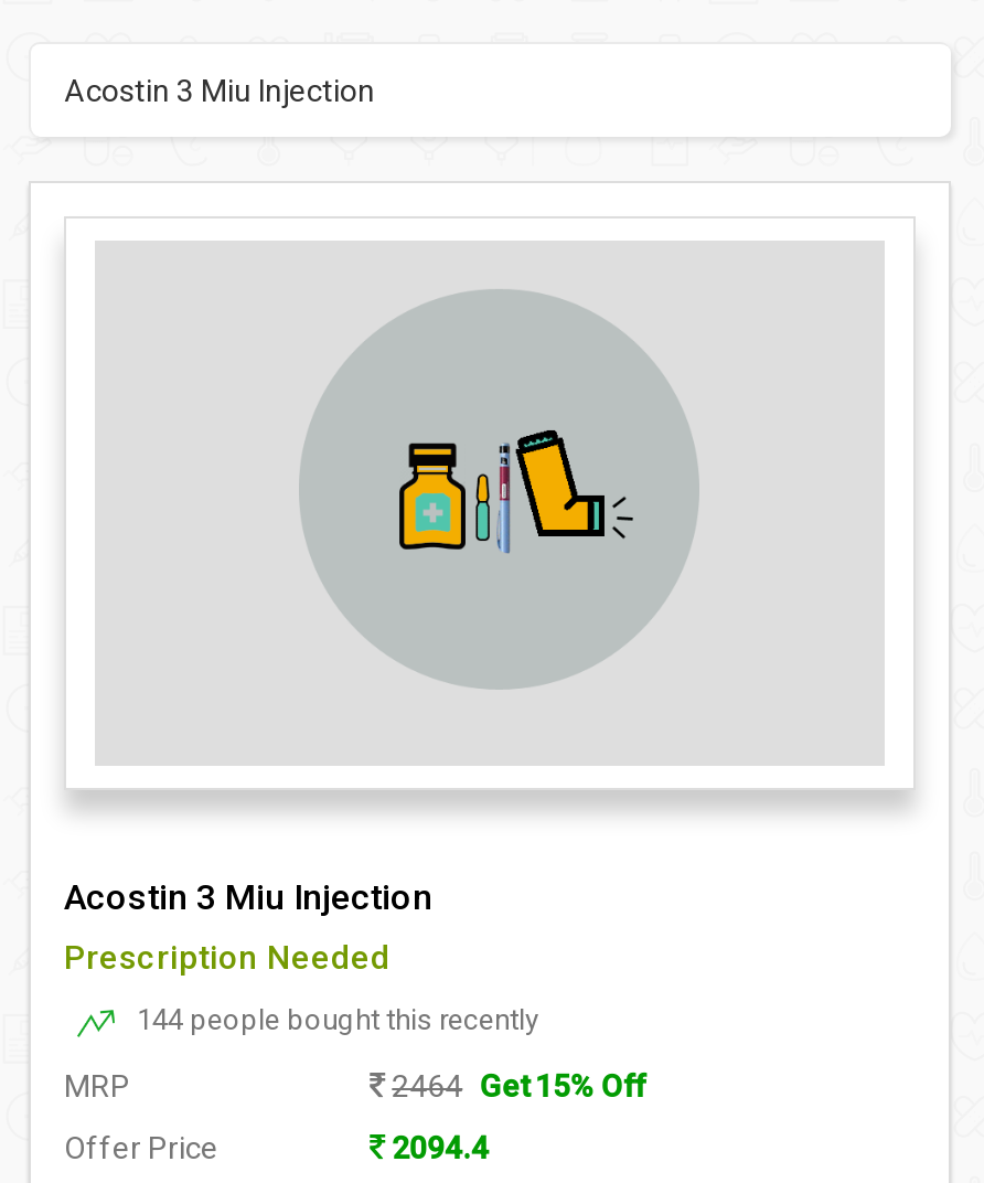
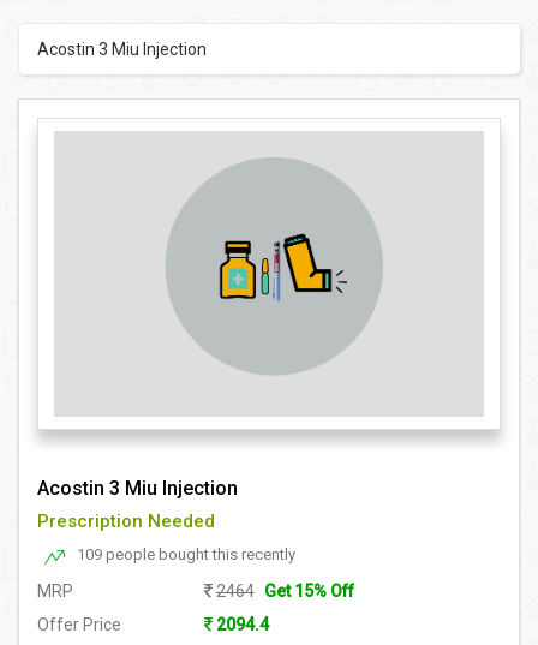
- 144 people bought this recently
+ 109 people bought this recently
